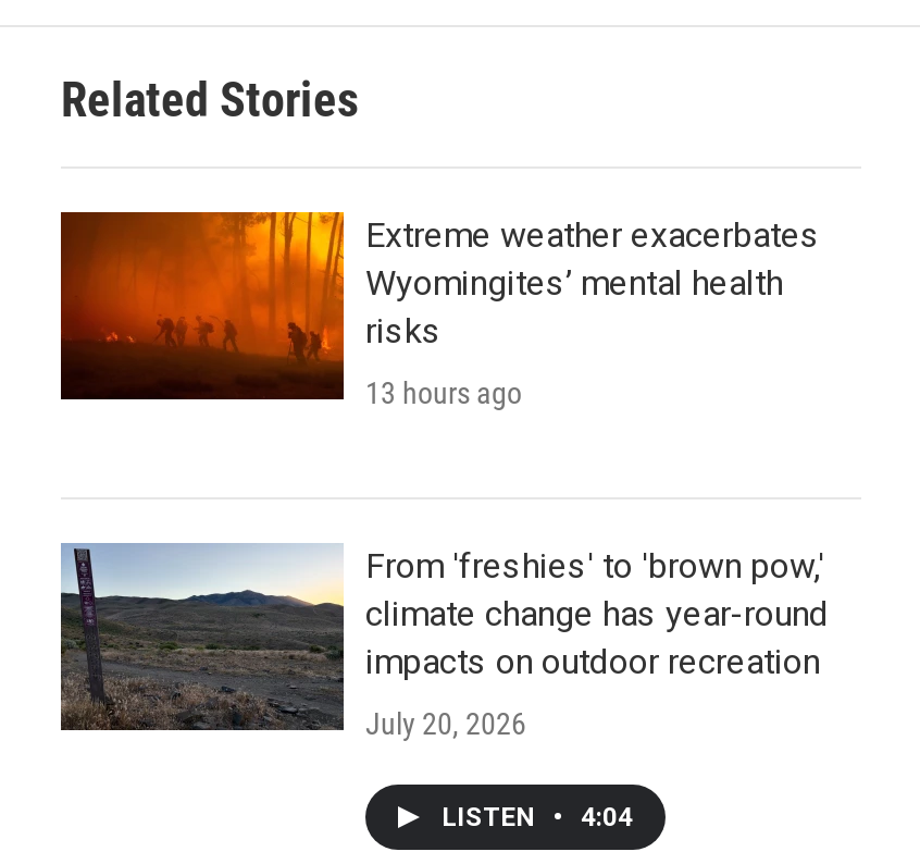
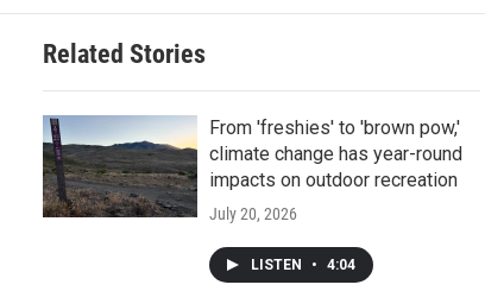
- [image]
- Extreme weather exacerbates
- Wyomingites’ mental health
- risks
- 13 hours ago
